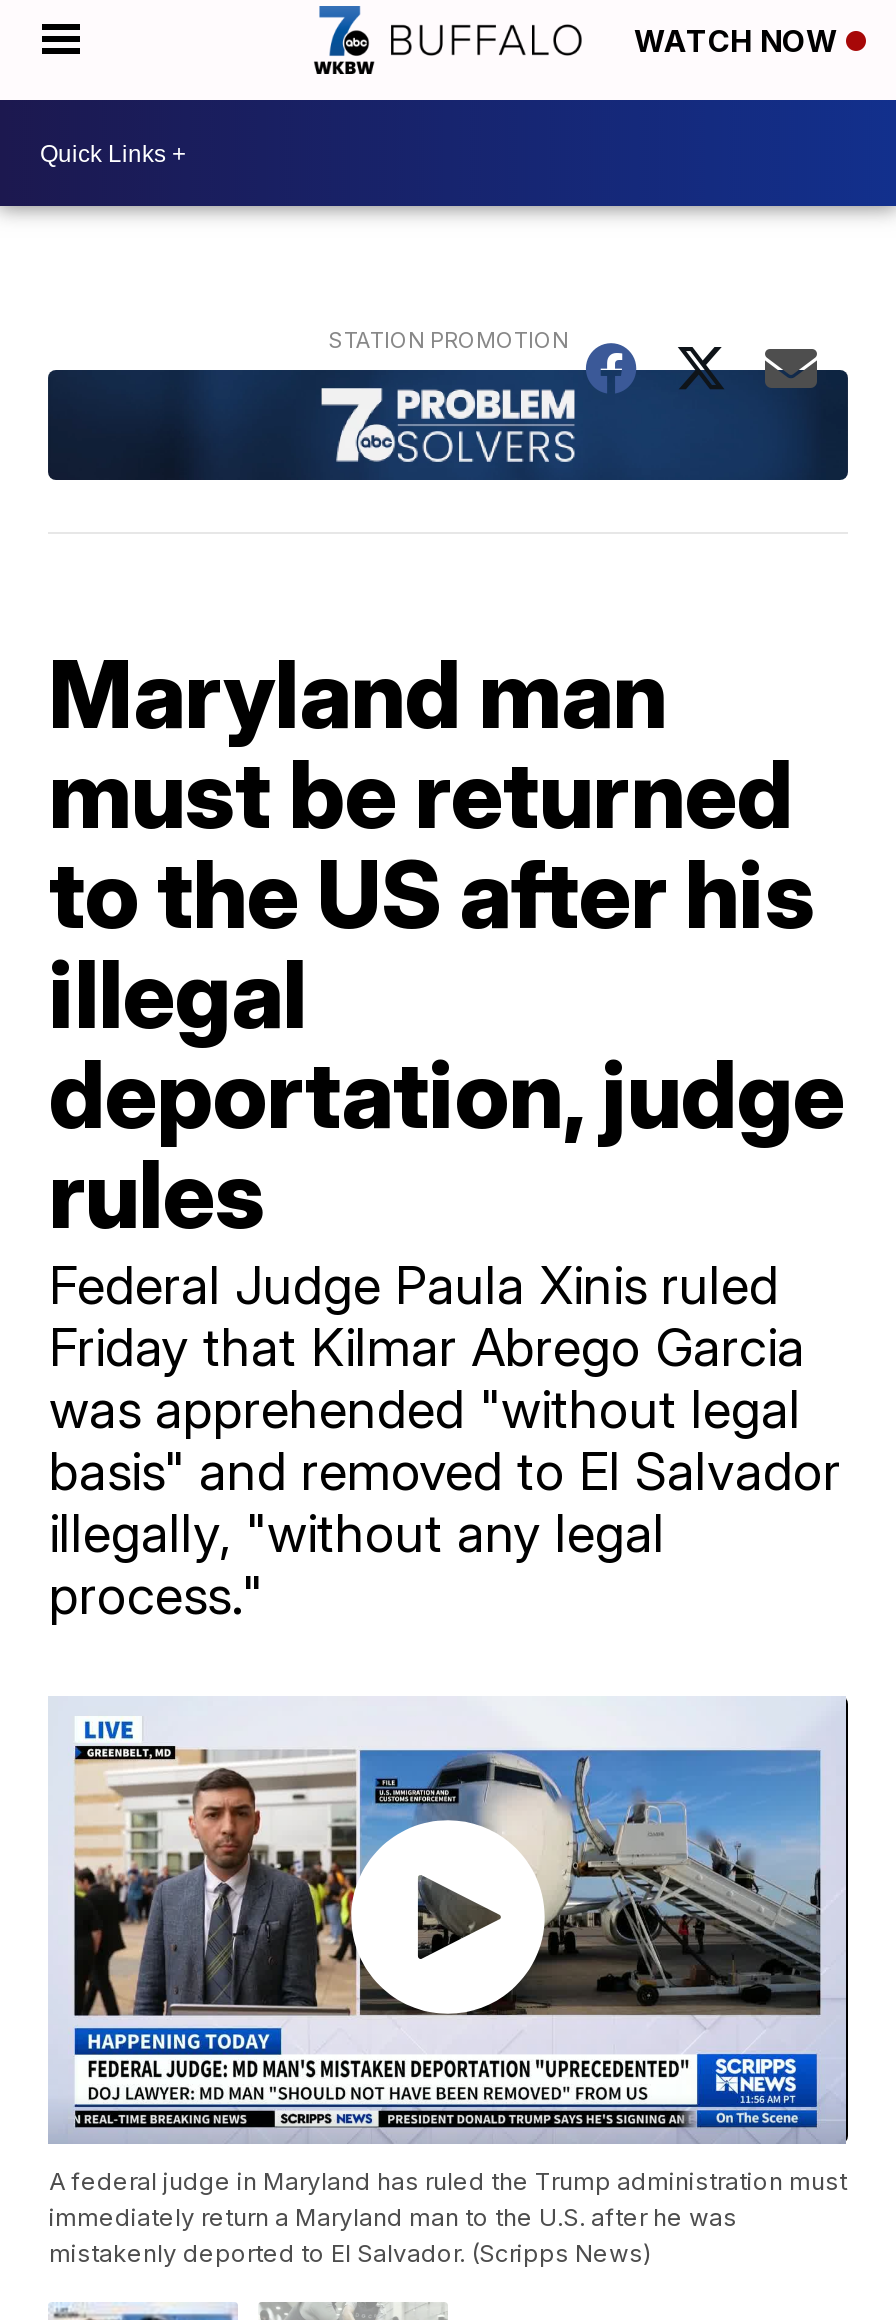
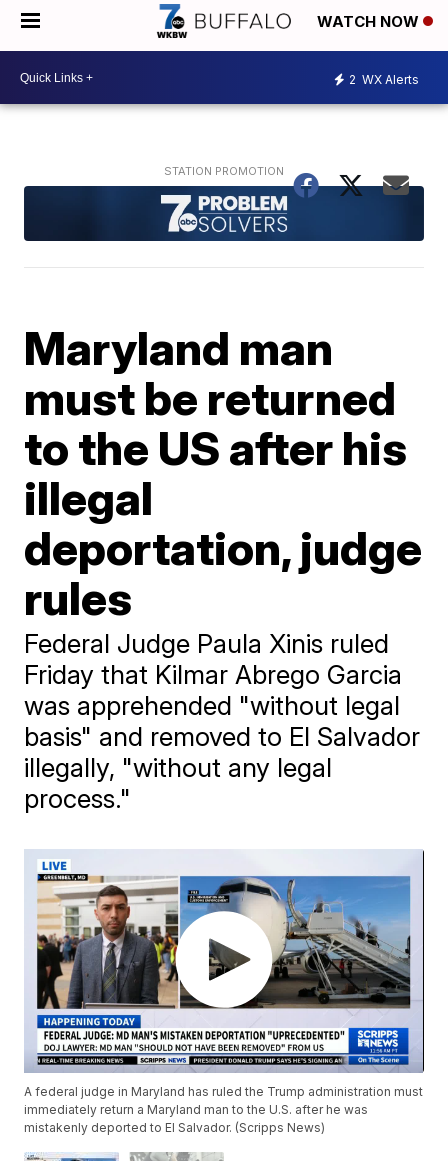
+ 2 WX Alerts
